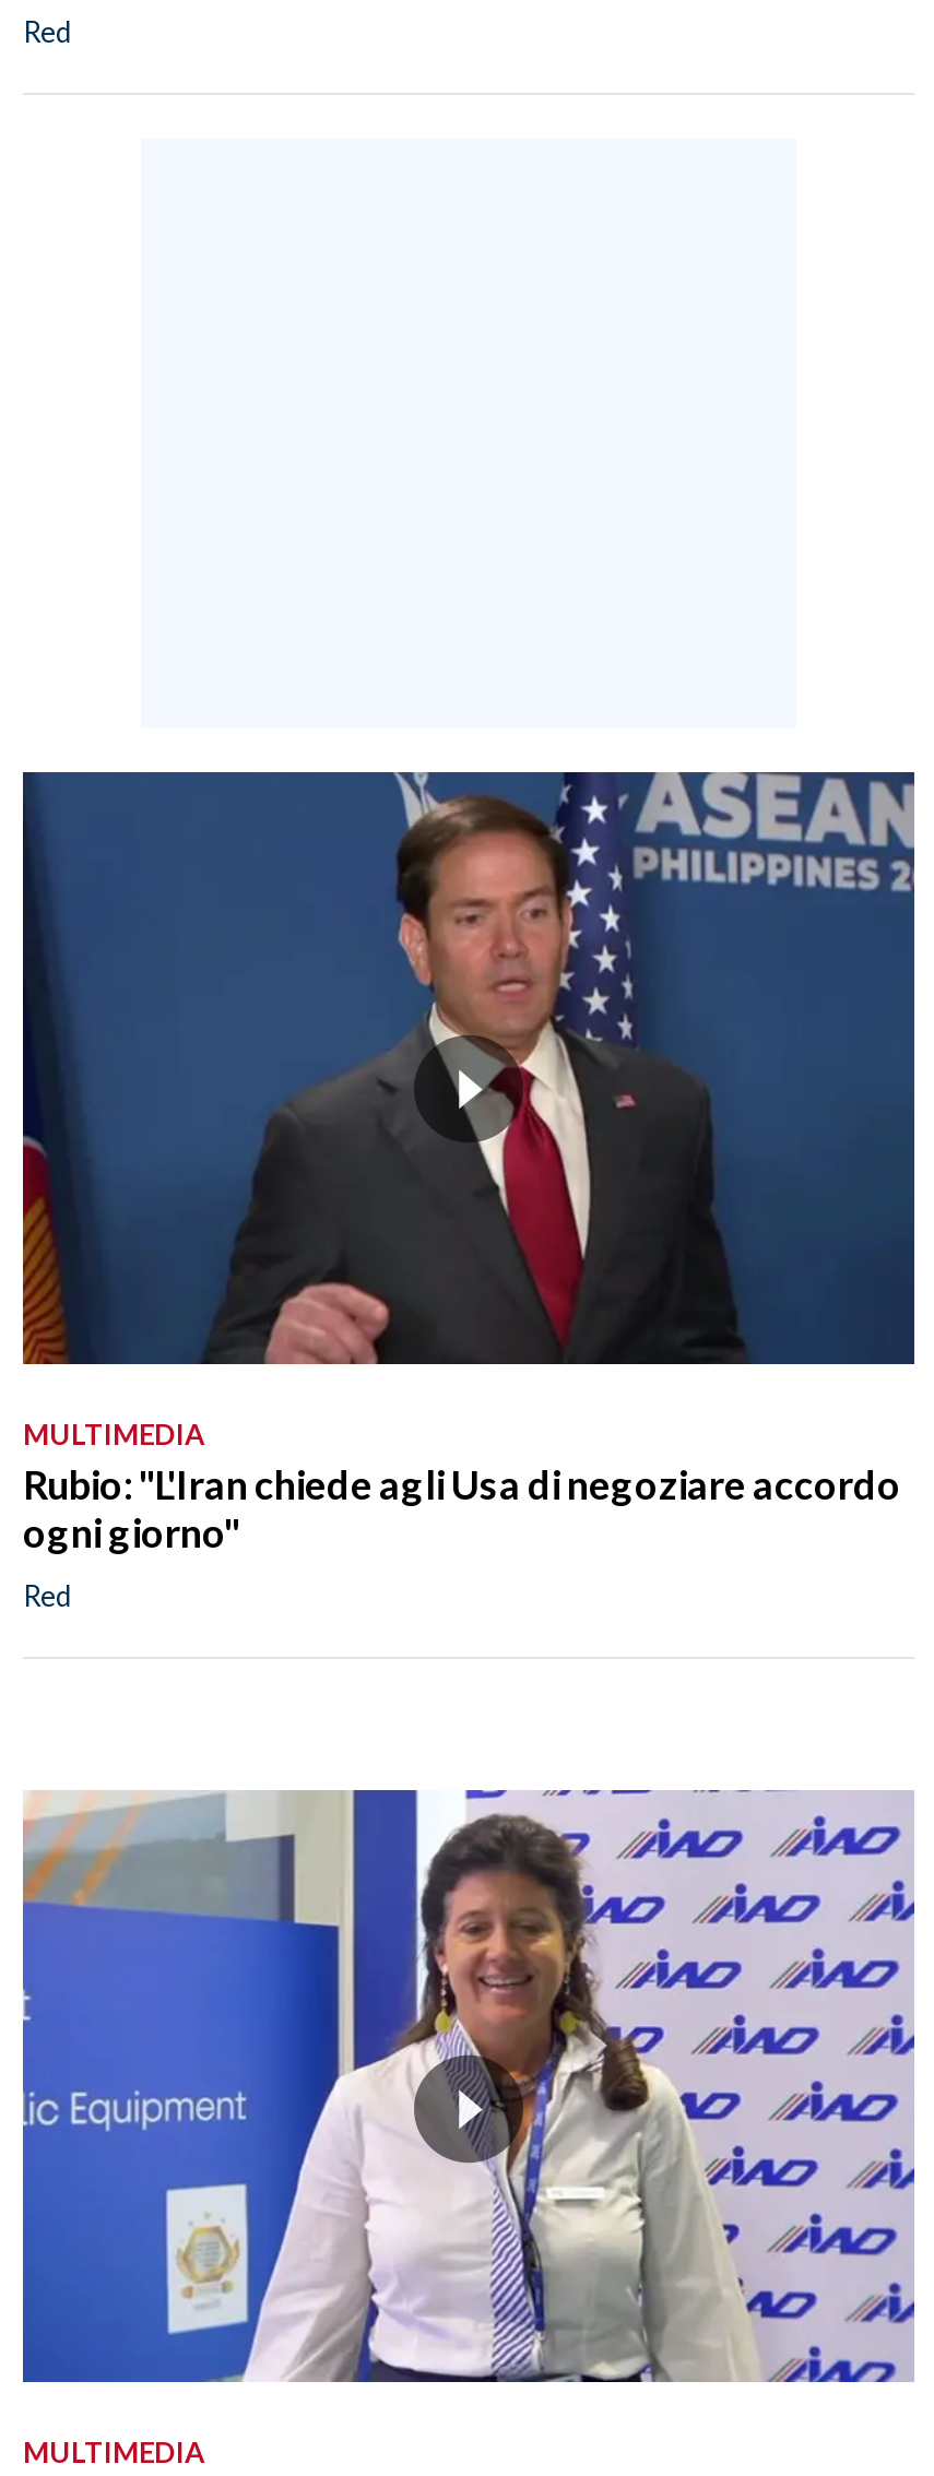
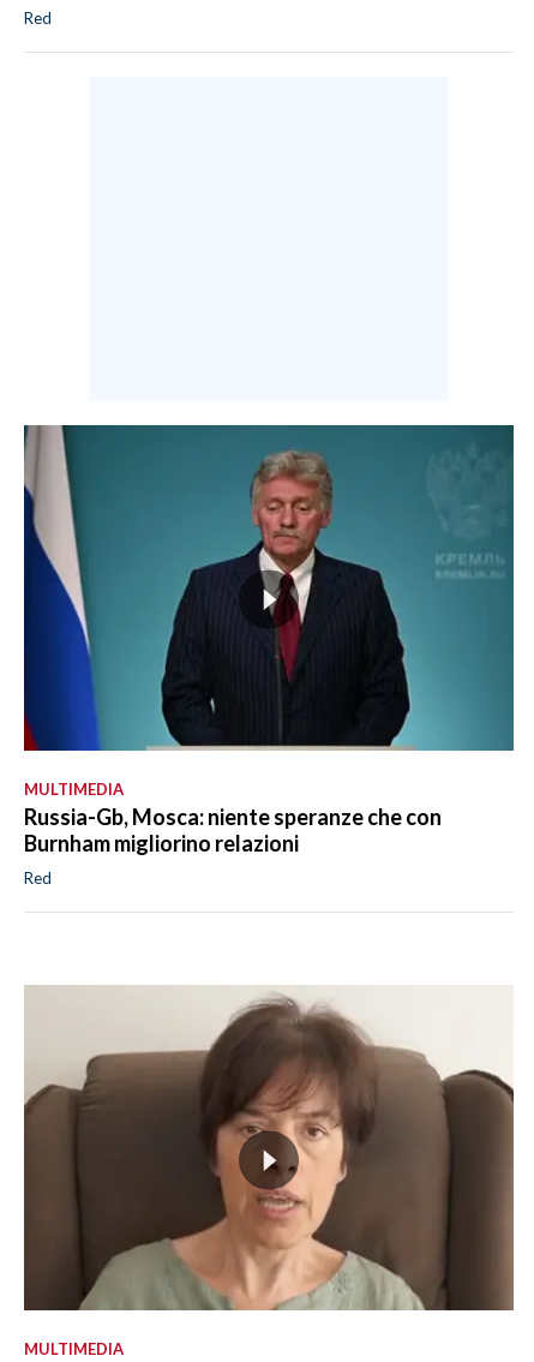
- [image]
+ [image]

- Rubio: "L'Iran chiede agli Usa di negoziare accordo
- ogni giorno"
+ Russia-Gb, Mosca: niente speranze che con
+ Burnham migliorino relazioni

- [image]
+ [image]
